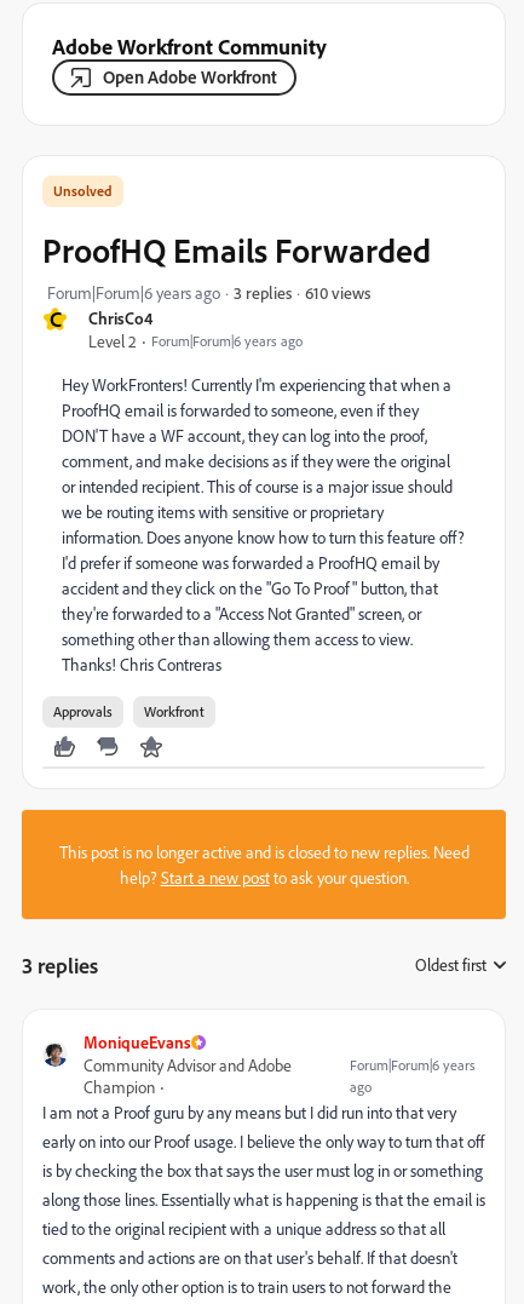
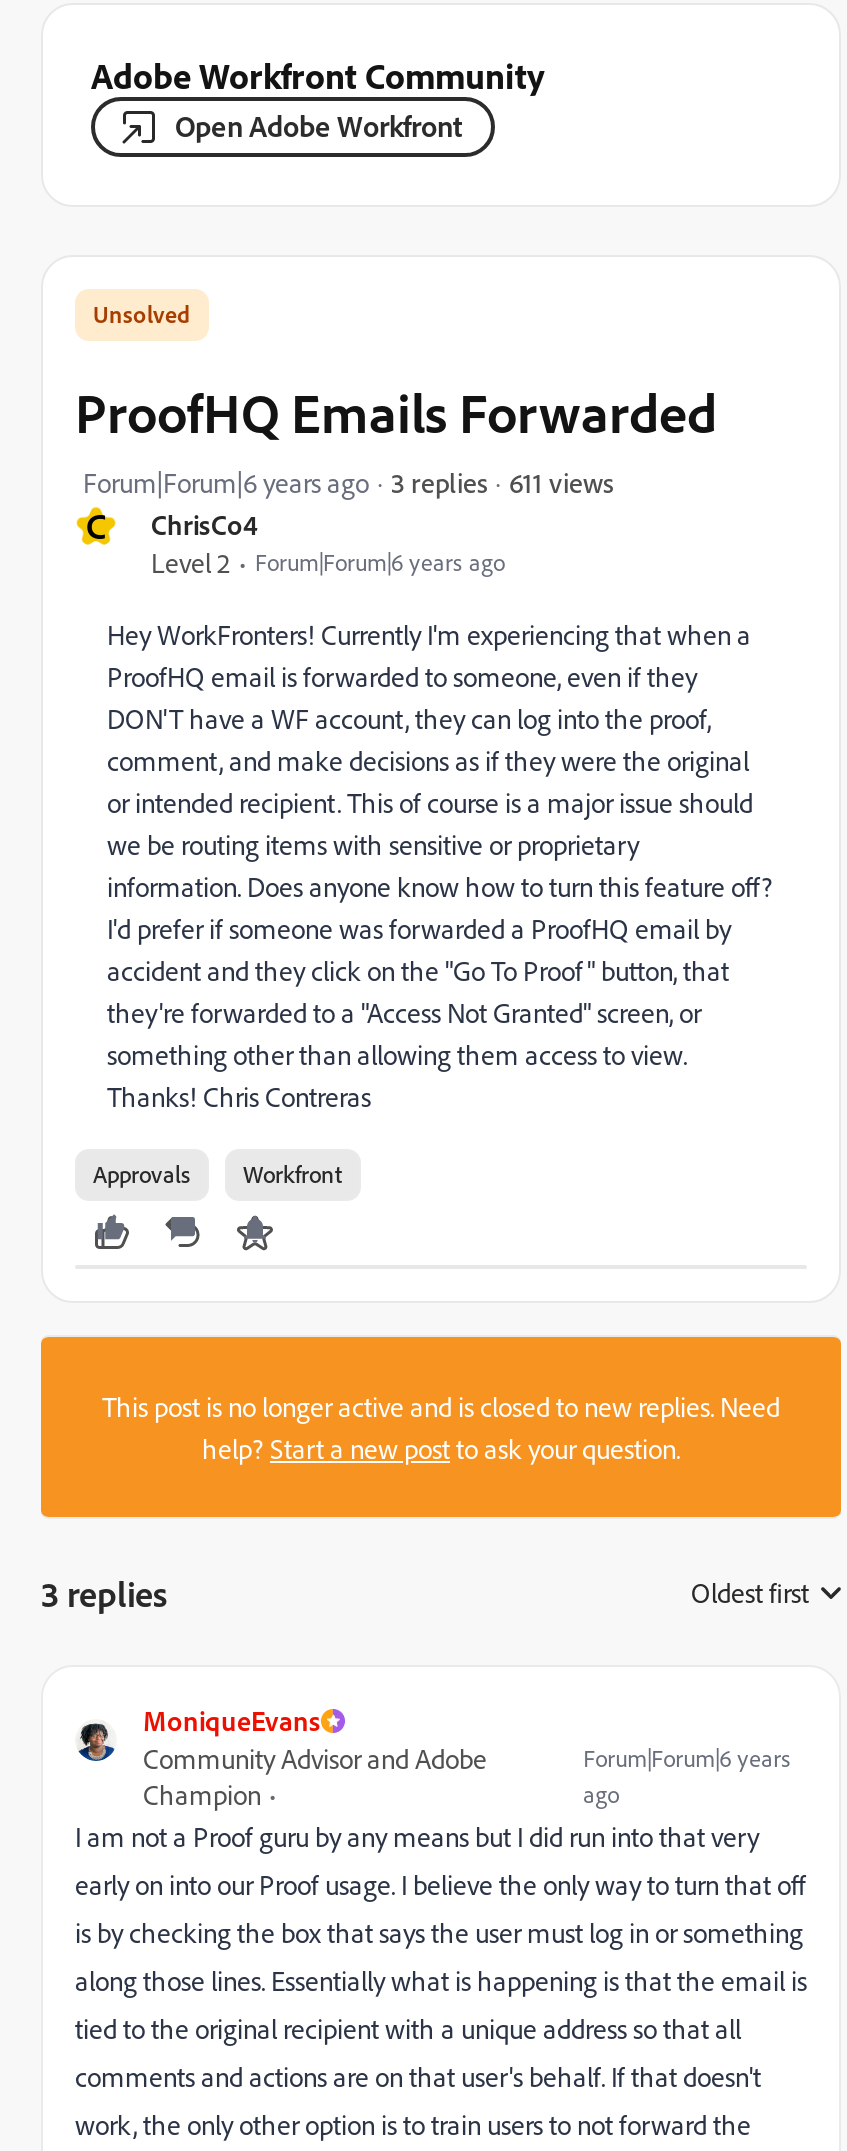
- 610 views
+ 611 views
